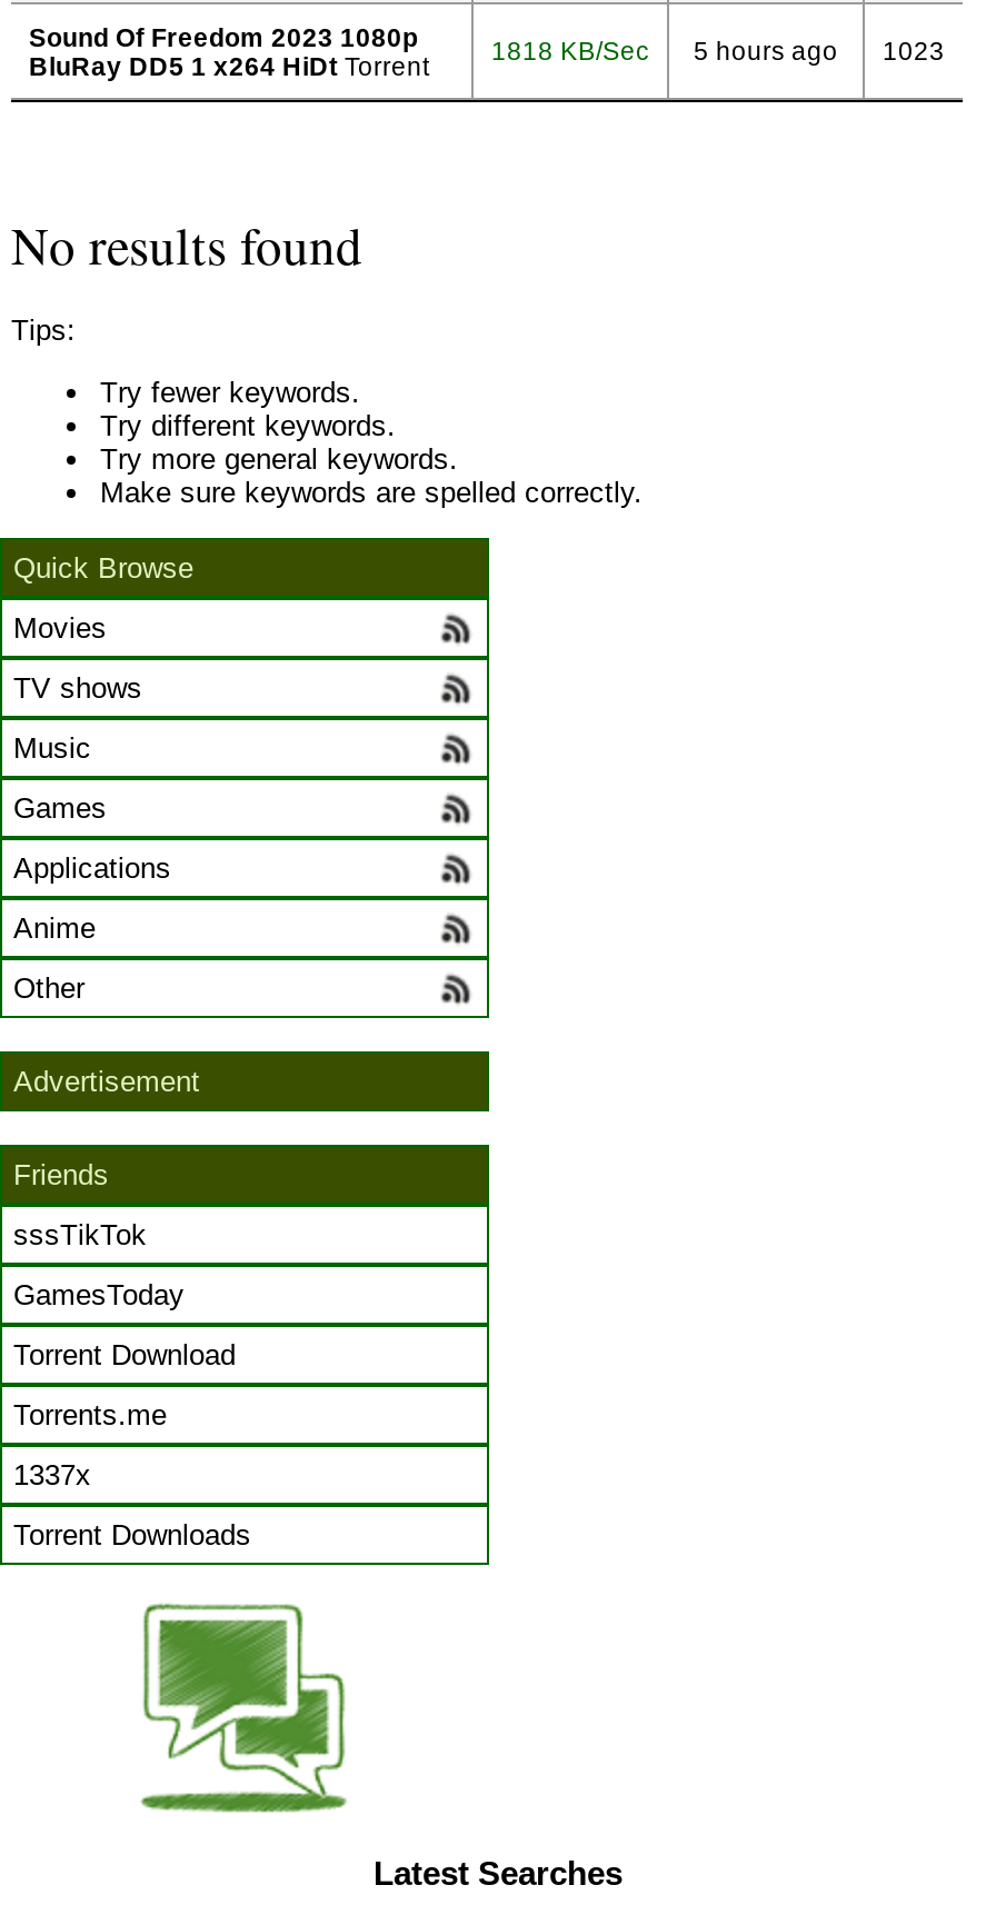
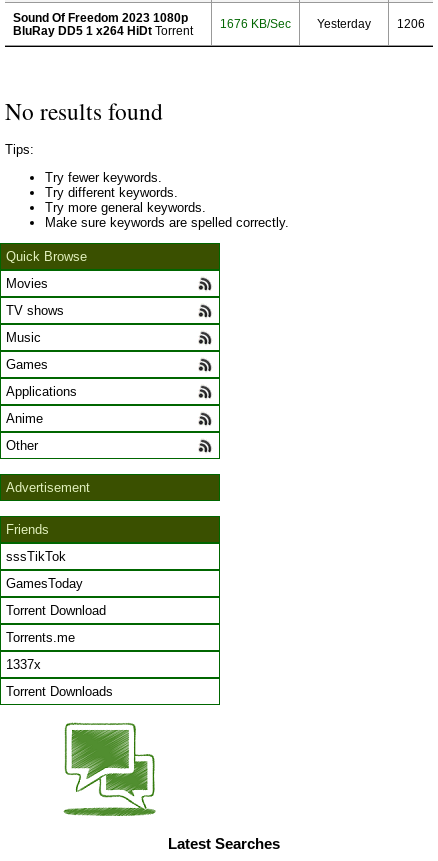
- 1818 KB/Sec
- 5 hours ago
- 1023
+ 1676 KB/Sec
+ Yesterday
+ 1206
